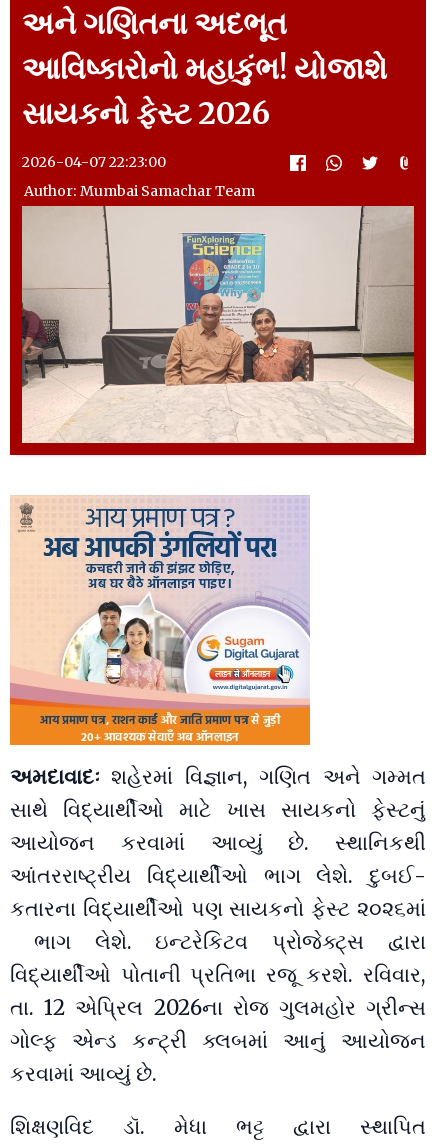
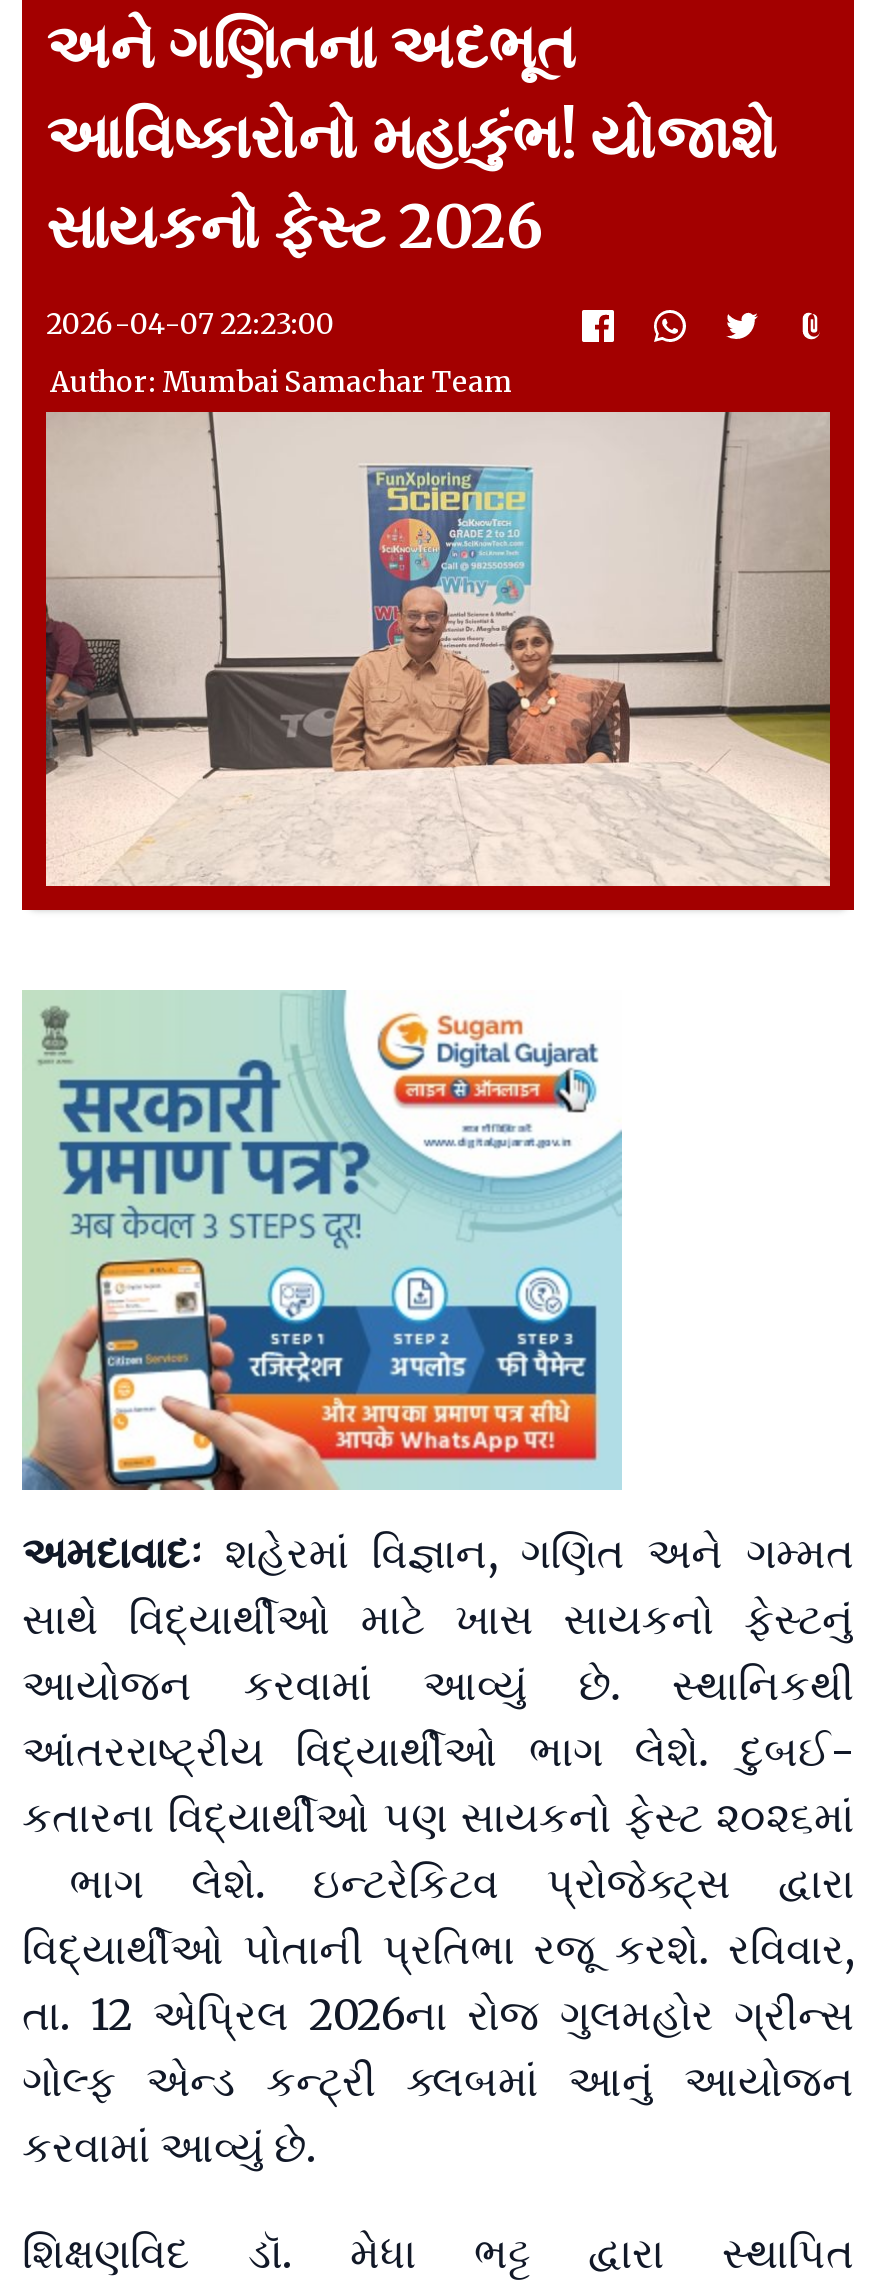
- [image]
+ [image]
